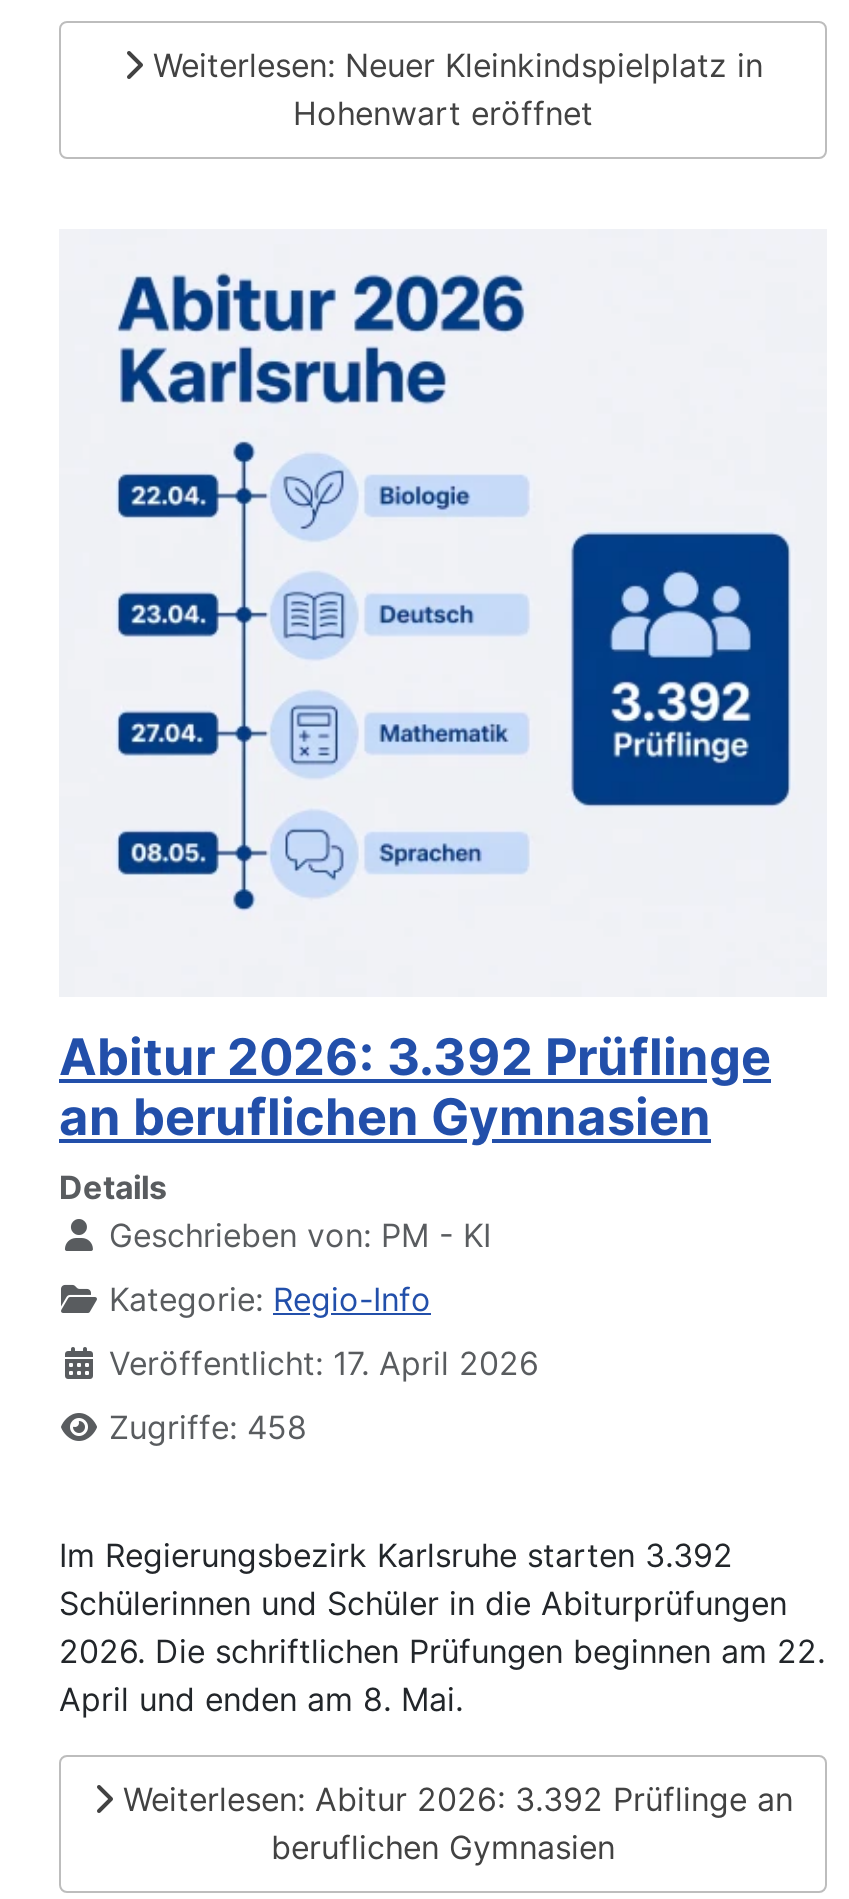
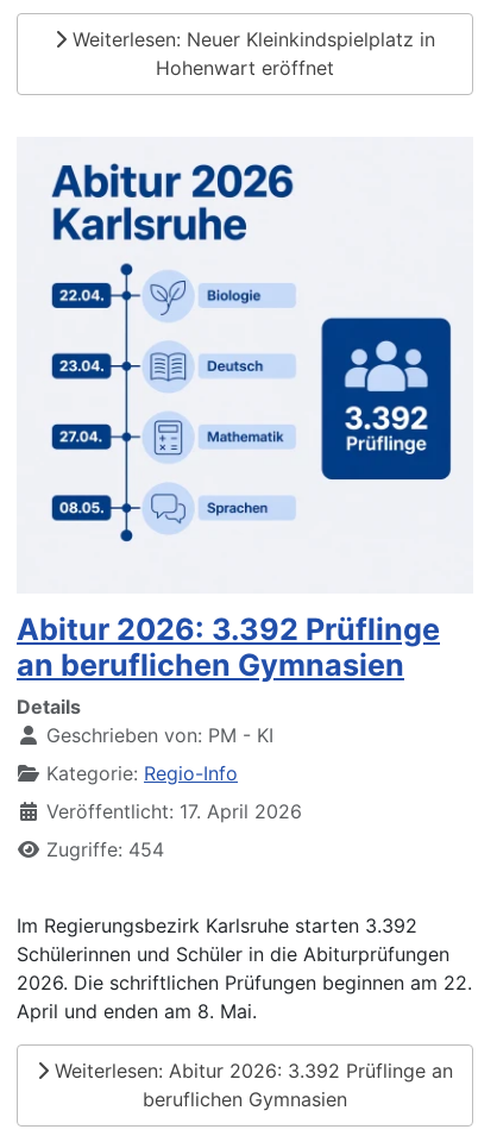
- Zugriffe: 458
+ Zugriffe: 454
